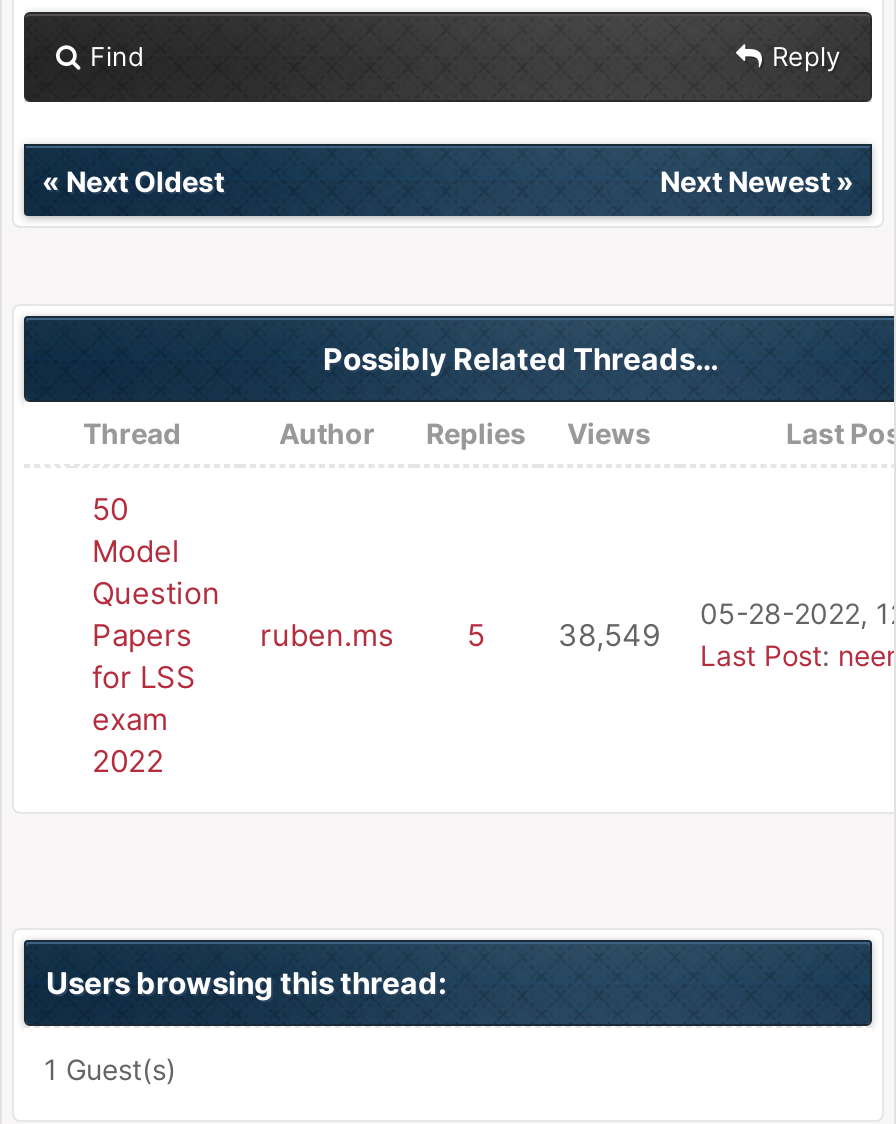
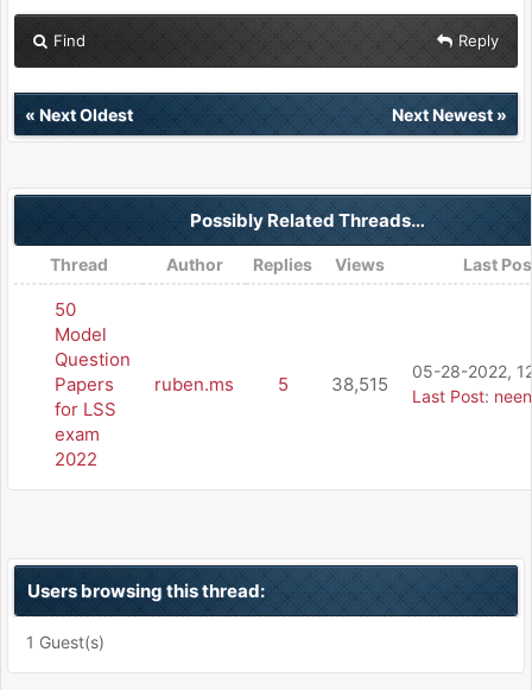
- Papers ruben.ms 5 38,549
+ Papers ruben.ms 5 38,515
